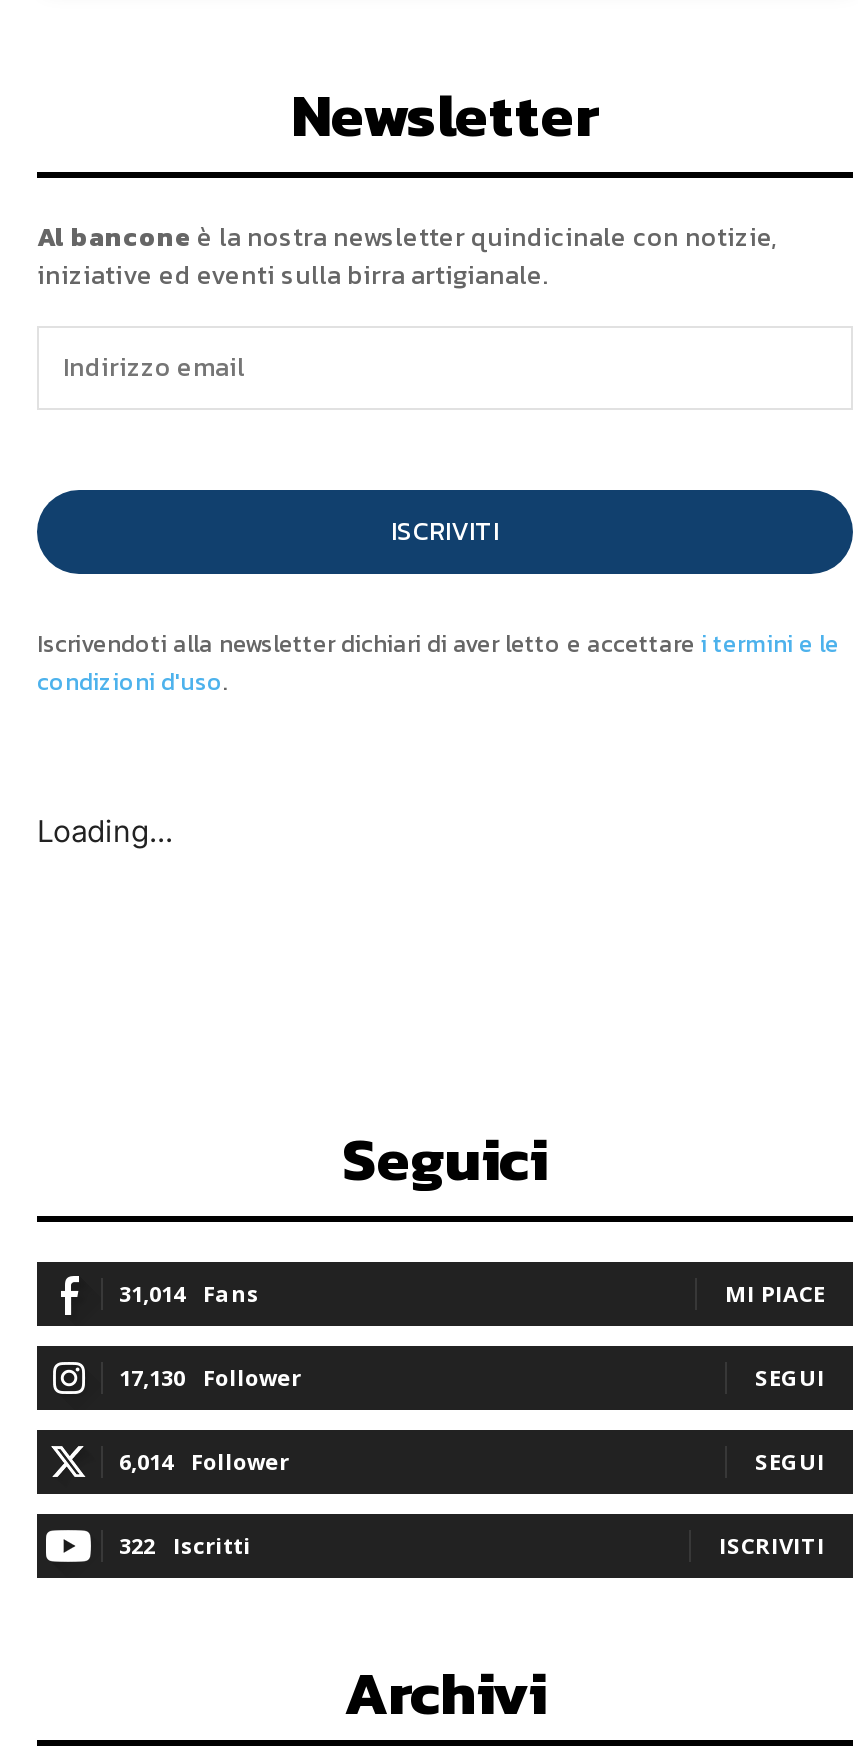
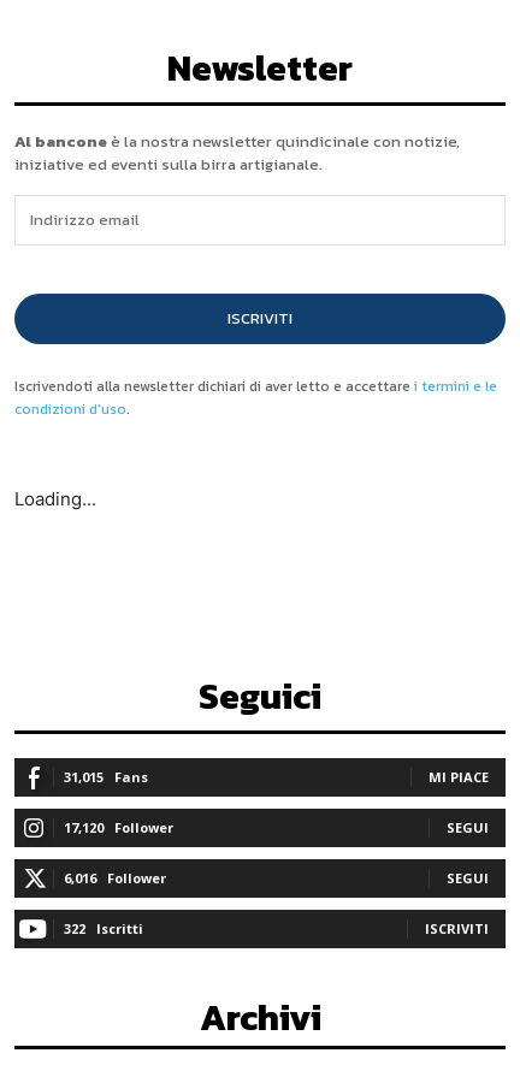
- 31,014 Fans
+ 31,015 Fans

- 17,130 Follower
+ 17,120 Follower

- 6,014 Follower
+ 6,016 Follower
